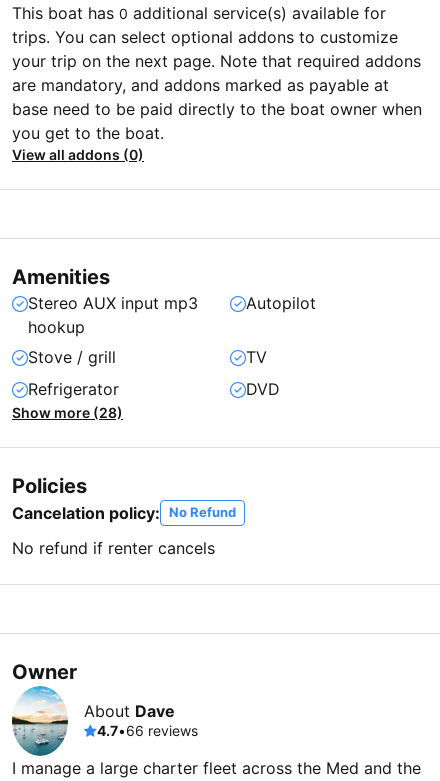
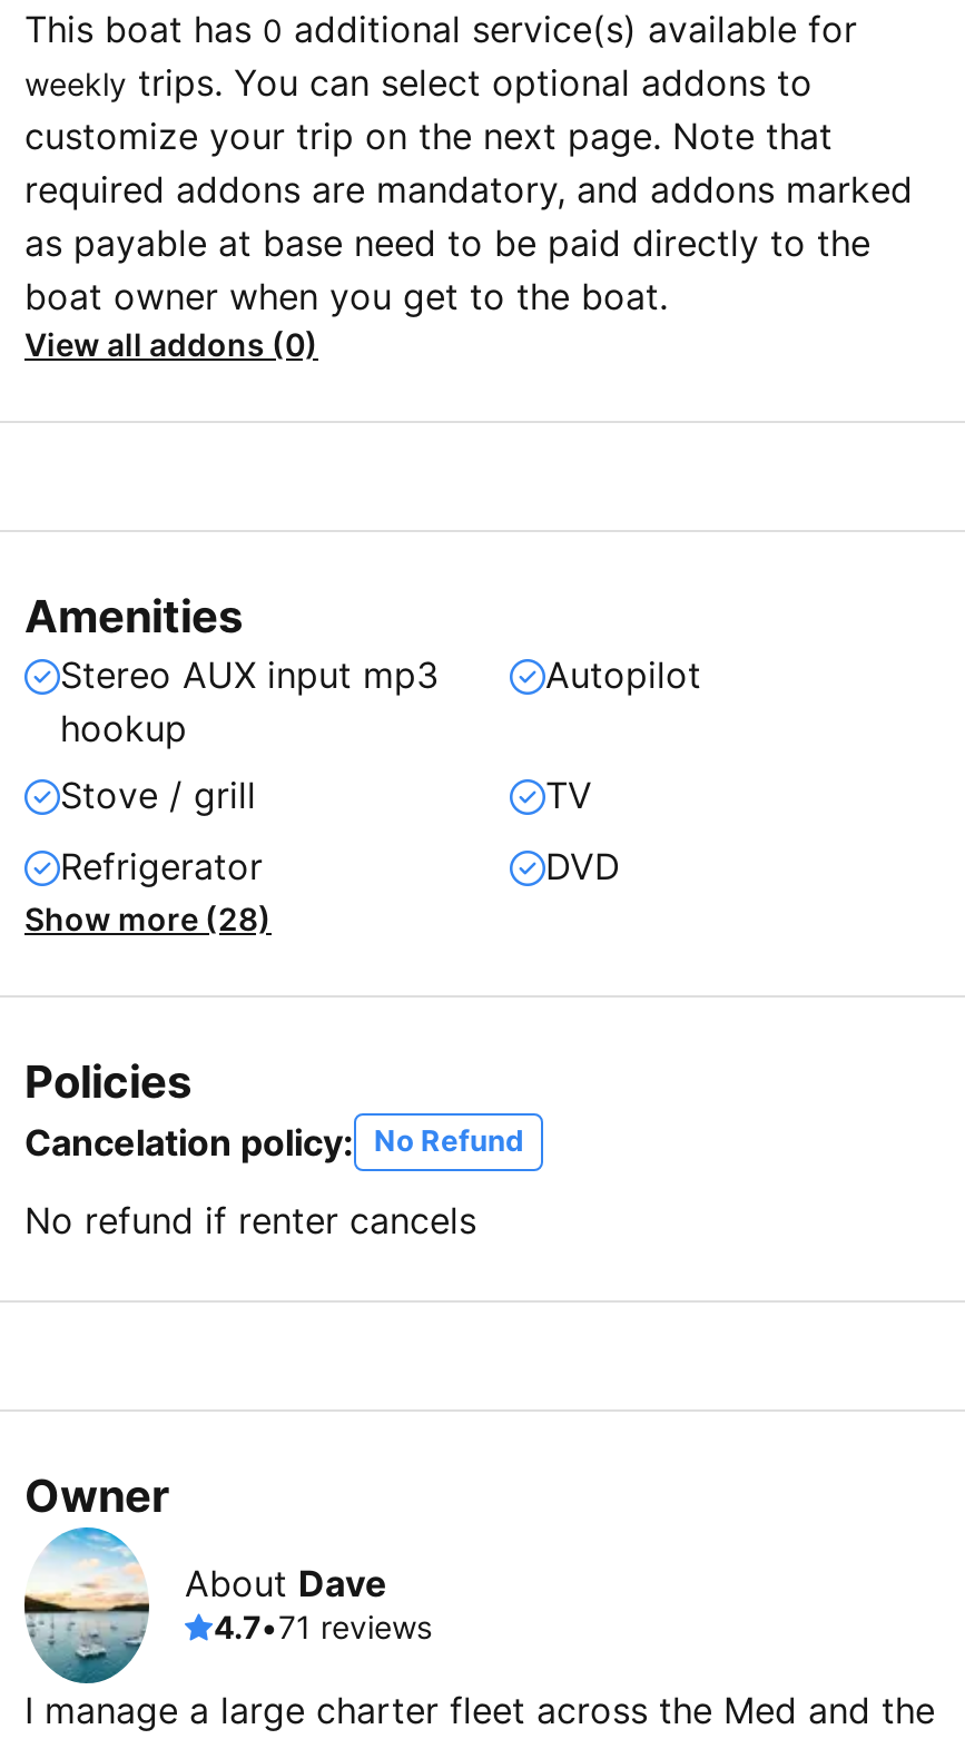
- trips. You can select optional addons to customize
- your trip on the next page. Note that required addons
- are mandatory, and addons marked as payable at
- base need to be paid directly to the boat owner when
- you get to the boat.
+ weekly trips. You can select optional addons to
+ customize your trip on the next page. Note that
+ required addons are mandatory, and addons marked
+ as payable at base need to be paid directly to the
+ boat owner when you get to the boat.

- 4.7•66 reviews
+ 4.7•71 reviews
